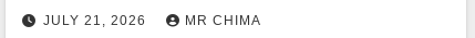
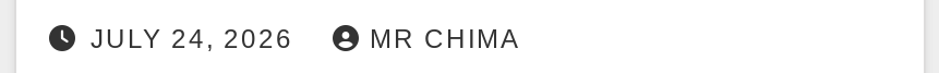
- JULY 21, 2026
+ JULY 24, 2026
